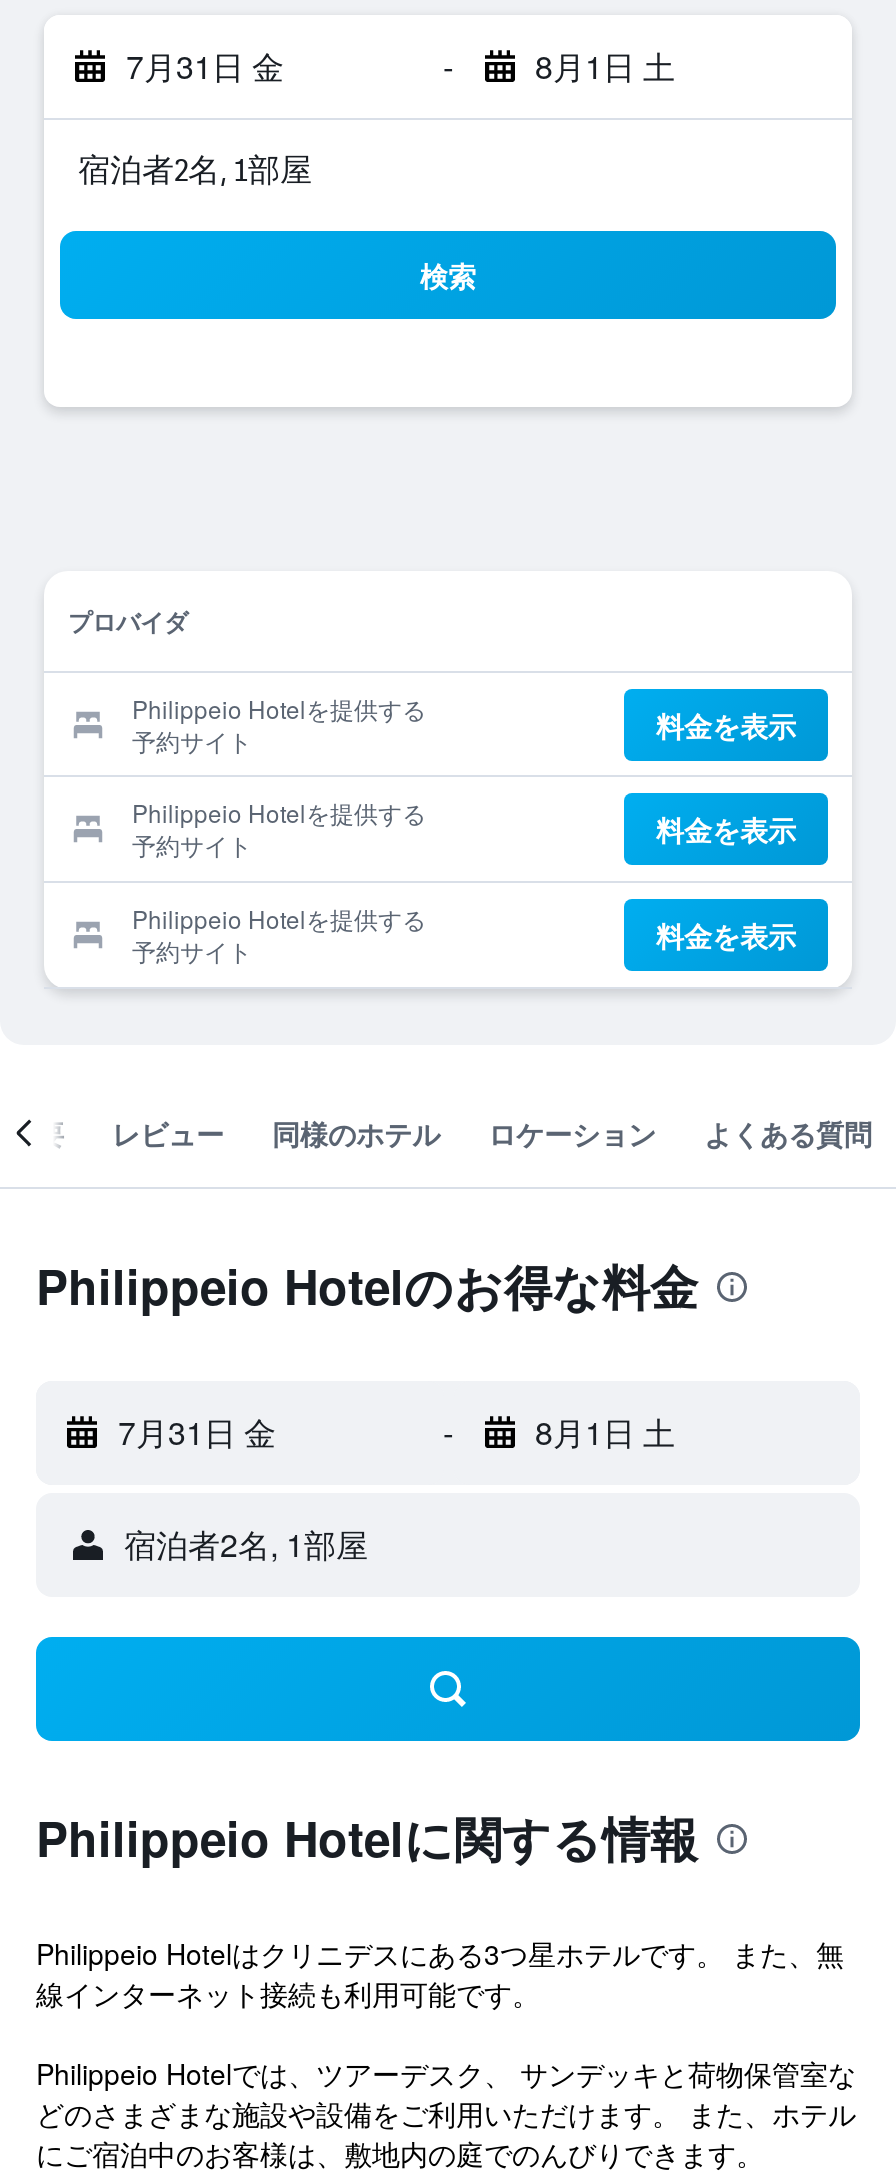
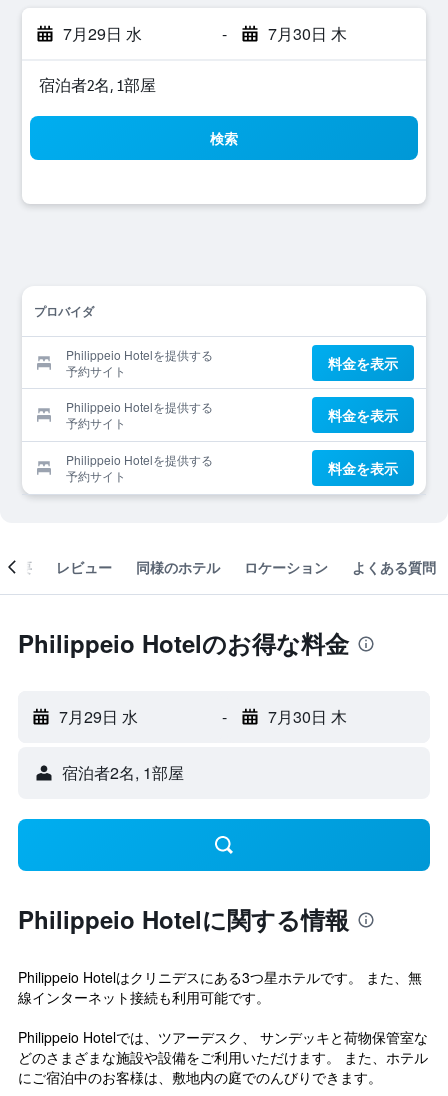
- 7月31日 金
+ 7月29日 水

- 8月1日 土
+ 7月30日 木

- 7月31日 金
+ 7月29日 水

- 8月1日 土
+ 7月30日 木
